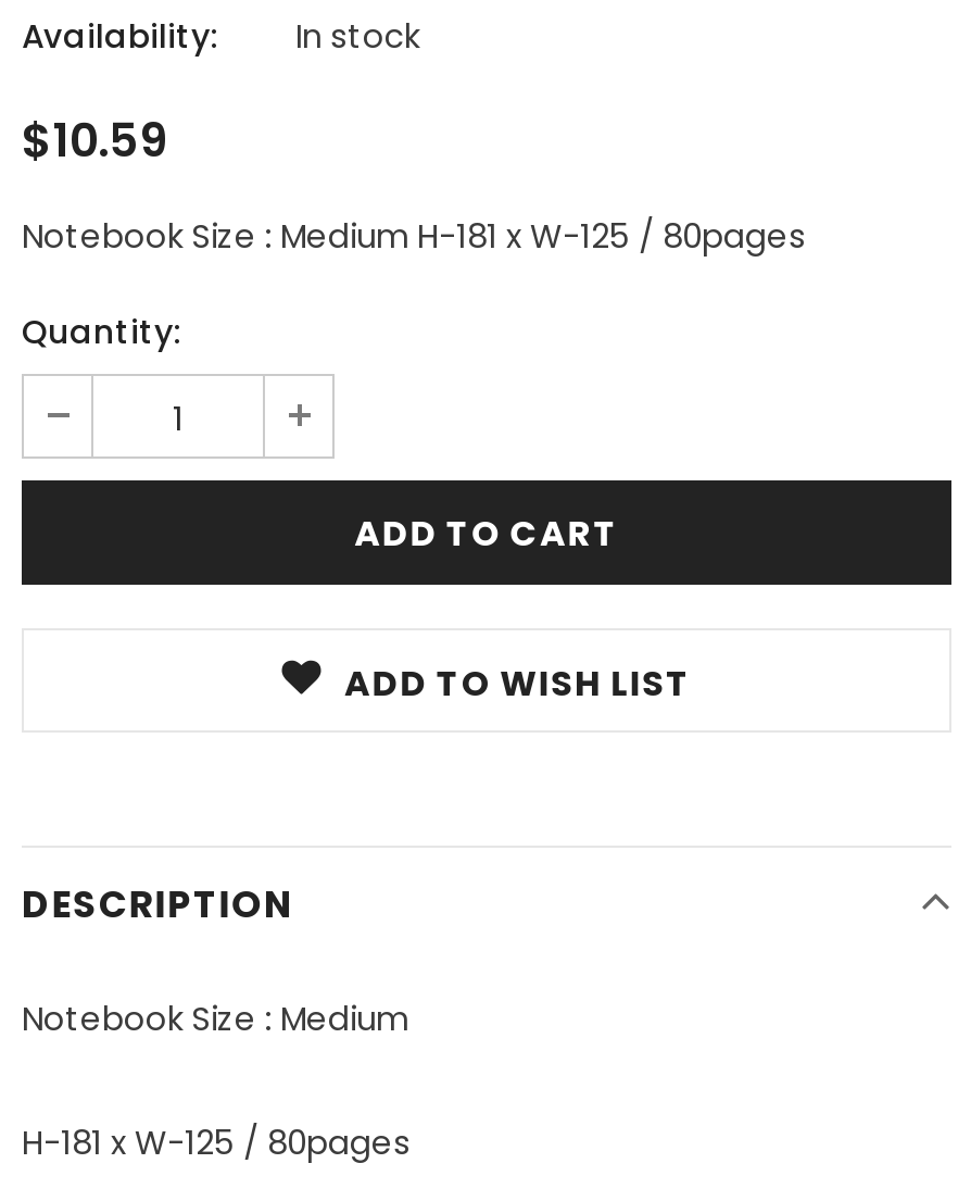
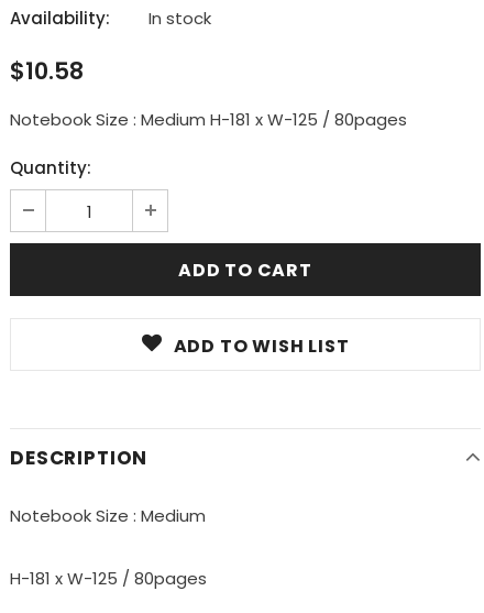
- $10.59
+ $10.58
